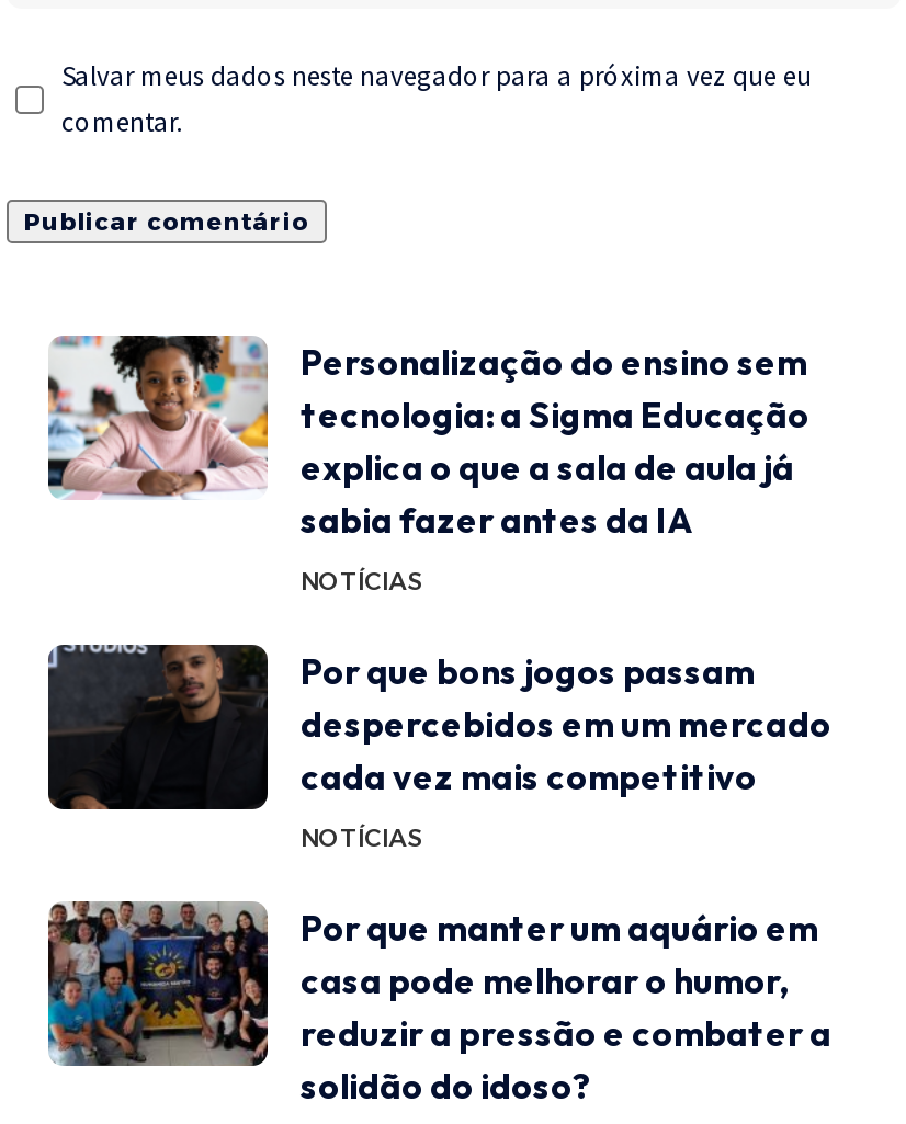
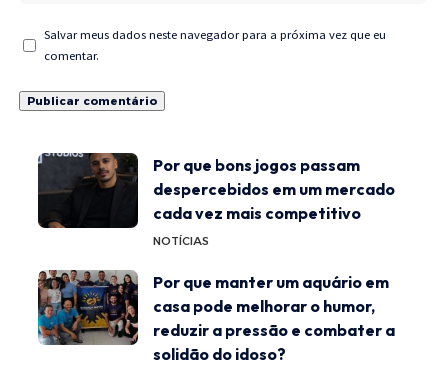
- [image]
- Personalização do ensino sem
- tecnologia: a Sigma Educação
- explica o que a sala de aula já
- sabia fazer antes da IA
- NOTÍCIAS
